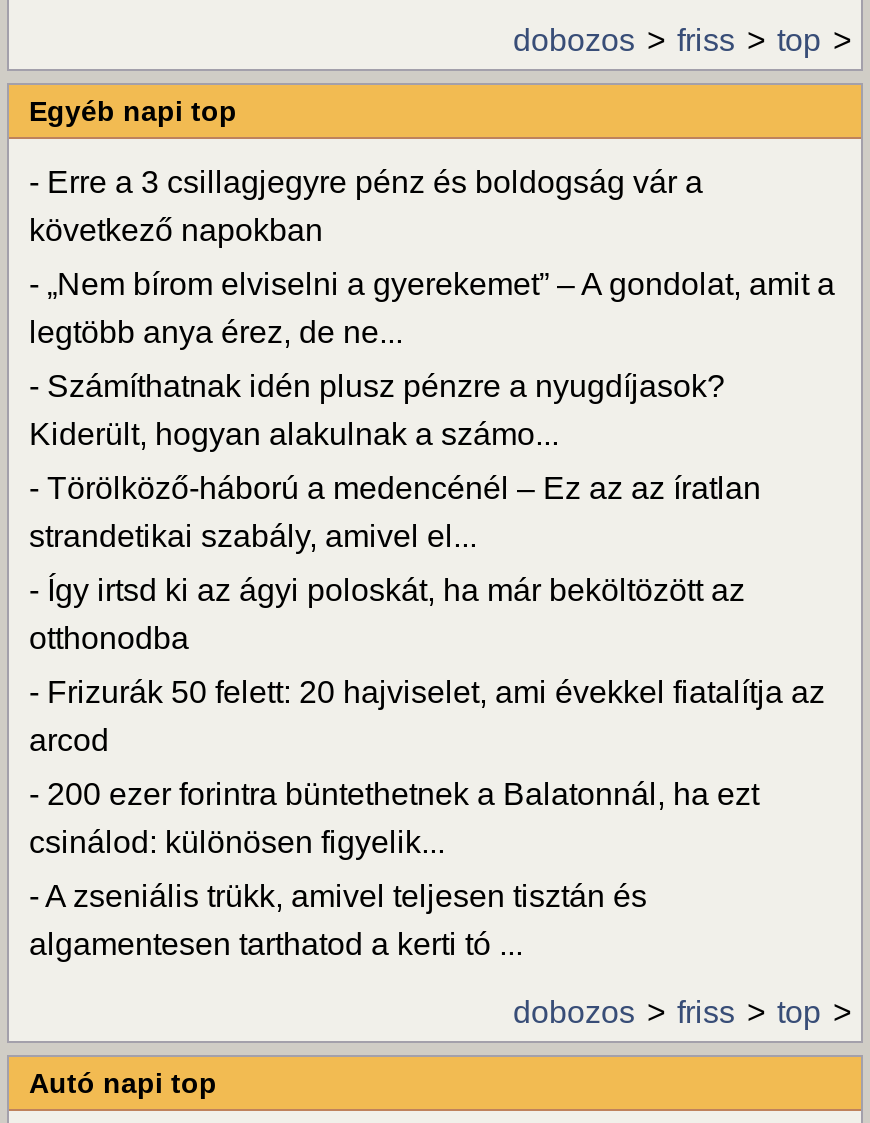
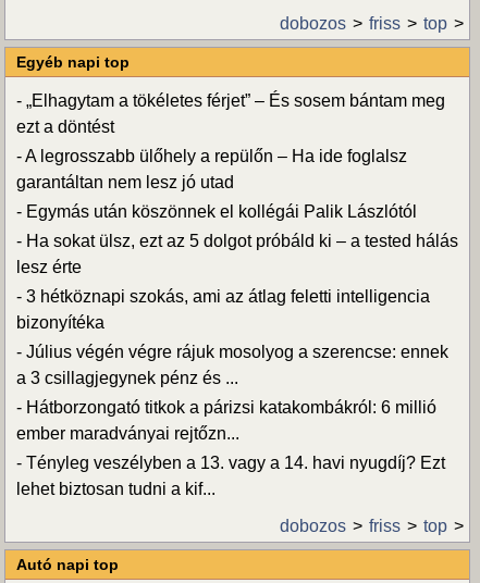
- - Erre a 3 csillagjegyre pénz és boldogság vár a
- következő napokban
+ - „Elhagytam a tökéletes férjet” – És sosem bántam meg
+ ezt a döntést

- - „Nem bírom elviselni a gyerekemet” – A gondolat, amit a
- legtöbb anya érez, de ne...
+ - A legrosszabb ülőhely a repülőn – Ha ide foglalsz
+ garantáltan nem lesz jó utad

- - Számíthatnak idén plusz pénzre a nyugdíjasok?
- Kiderült, hogyan alakulnak a számo...
+ - Egymás után köszönnek el kollégái Palik Lászlótól

- - Törölköző-háború a medencénél – Ez az az íratlan
- strandetikai szabály, amivel el...
+ - Ha sokat ülsz, ezt az 5 dolgot próbáld ki – a tested hálás
+ lesz érte

- - Így irtsd ki az ágyi poloskát, ha már beköltözött az
- otthonodba
+ - 3 hétköznapi szokás, ami az átlag feletti intelligencia
+ bizonyítéka

- - Frizurák 50 felett: 20 hajviselet, ami évekkel fiatalítja az
- arcod
+ - Július végén végre rájuk mosolyog a szerencse: ennek
+ a 3 csillagjegynek pénz és ...

- - 200 ezer forintra büntethetnek a Balatonnál, ha ezt
- csinálod: különösen figyelik...
+ - Hátborzongató titkok a párizsi katakombákról: 6 millió
+ ember maradványai rejtőzn...

- - A zseniális trükk, amivel teljesen tisztán és
- algamentesen tarthatod a kerti tó ...
+ - Tényleg veszélyben a 13. vagy a 14. havi nyugdíj? Ezt
+ lehet biztosan tudni a kif...
